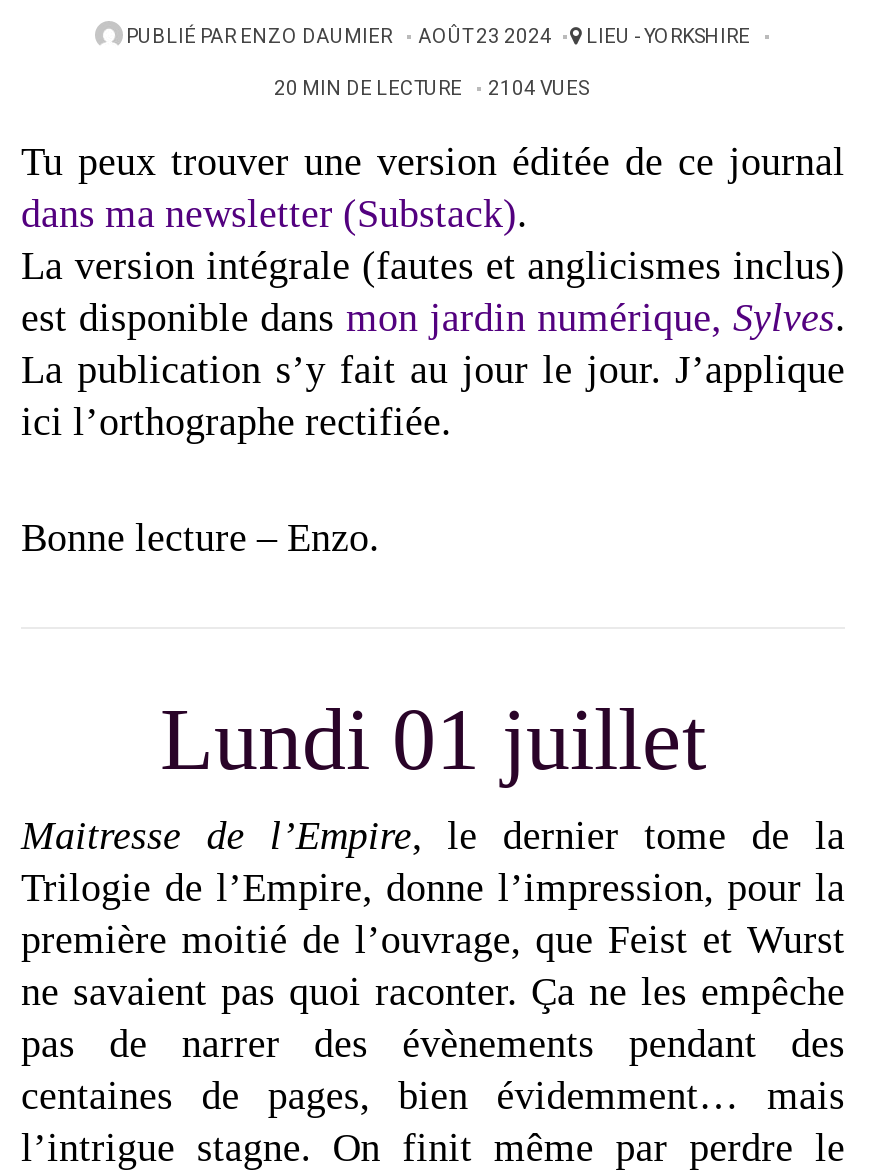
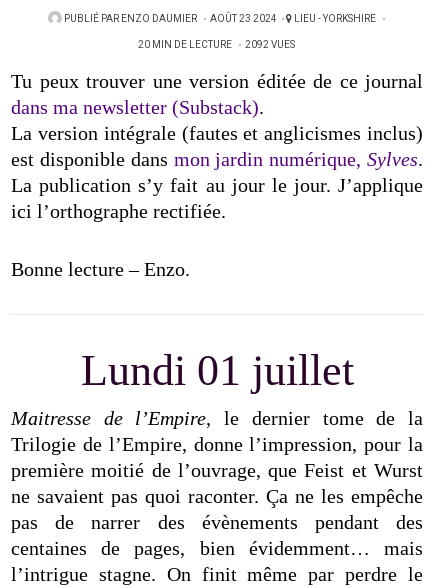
- 2104 VUES
+ 2092 VUES
